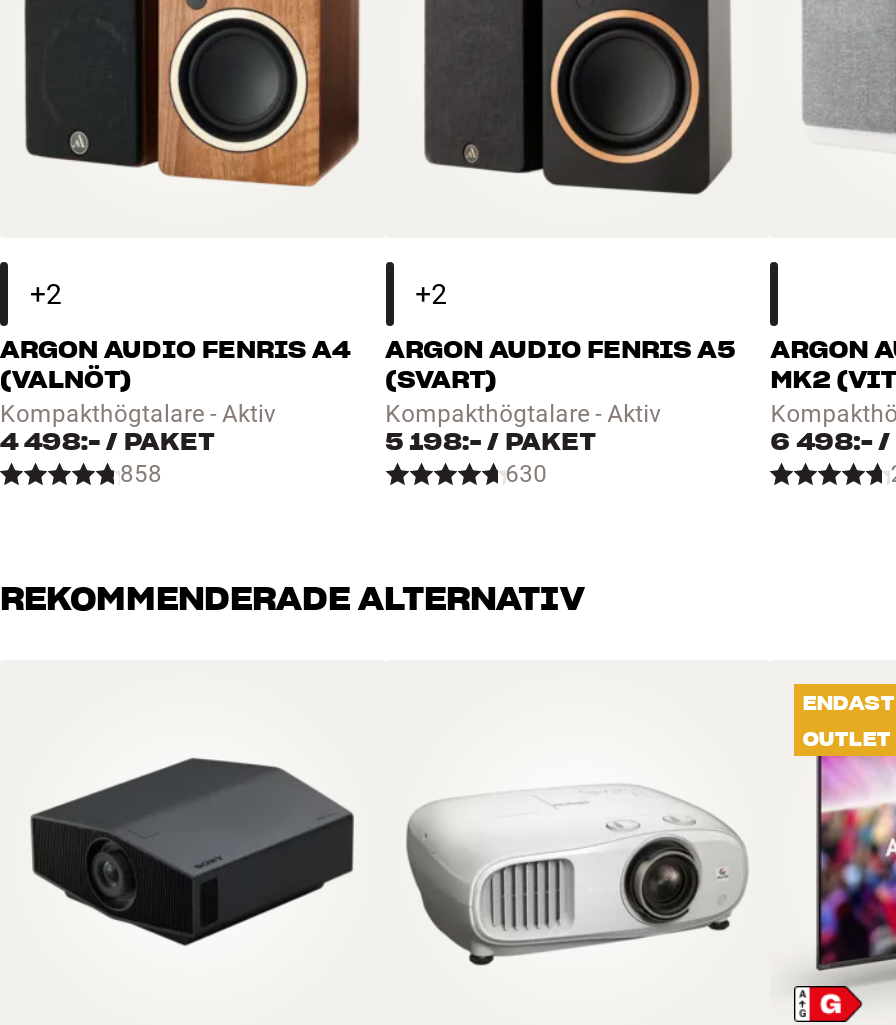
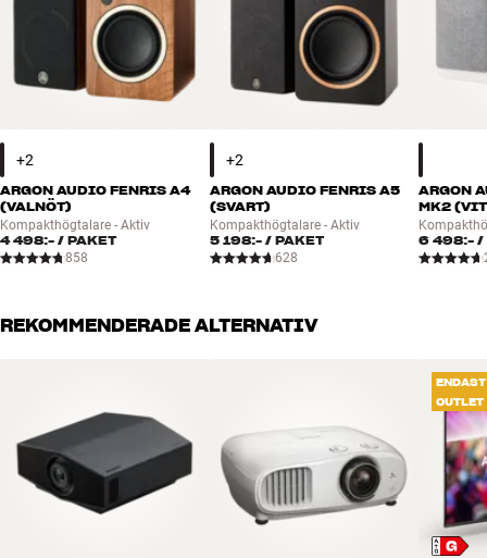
- 630
+ 628
